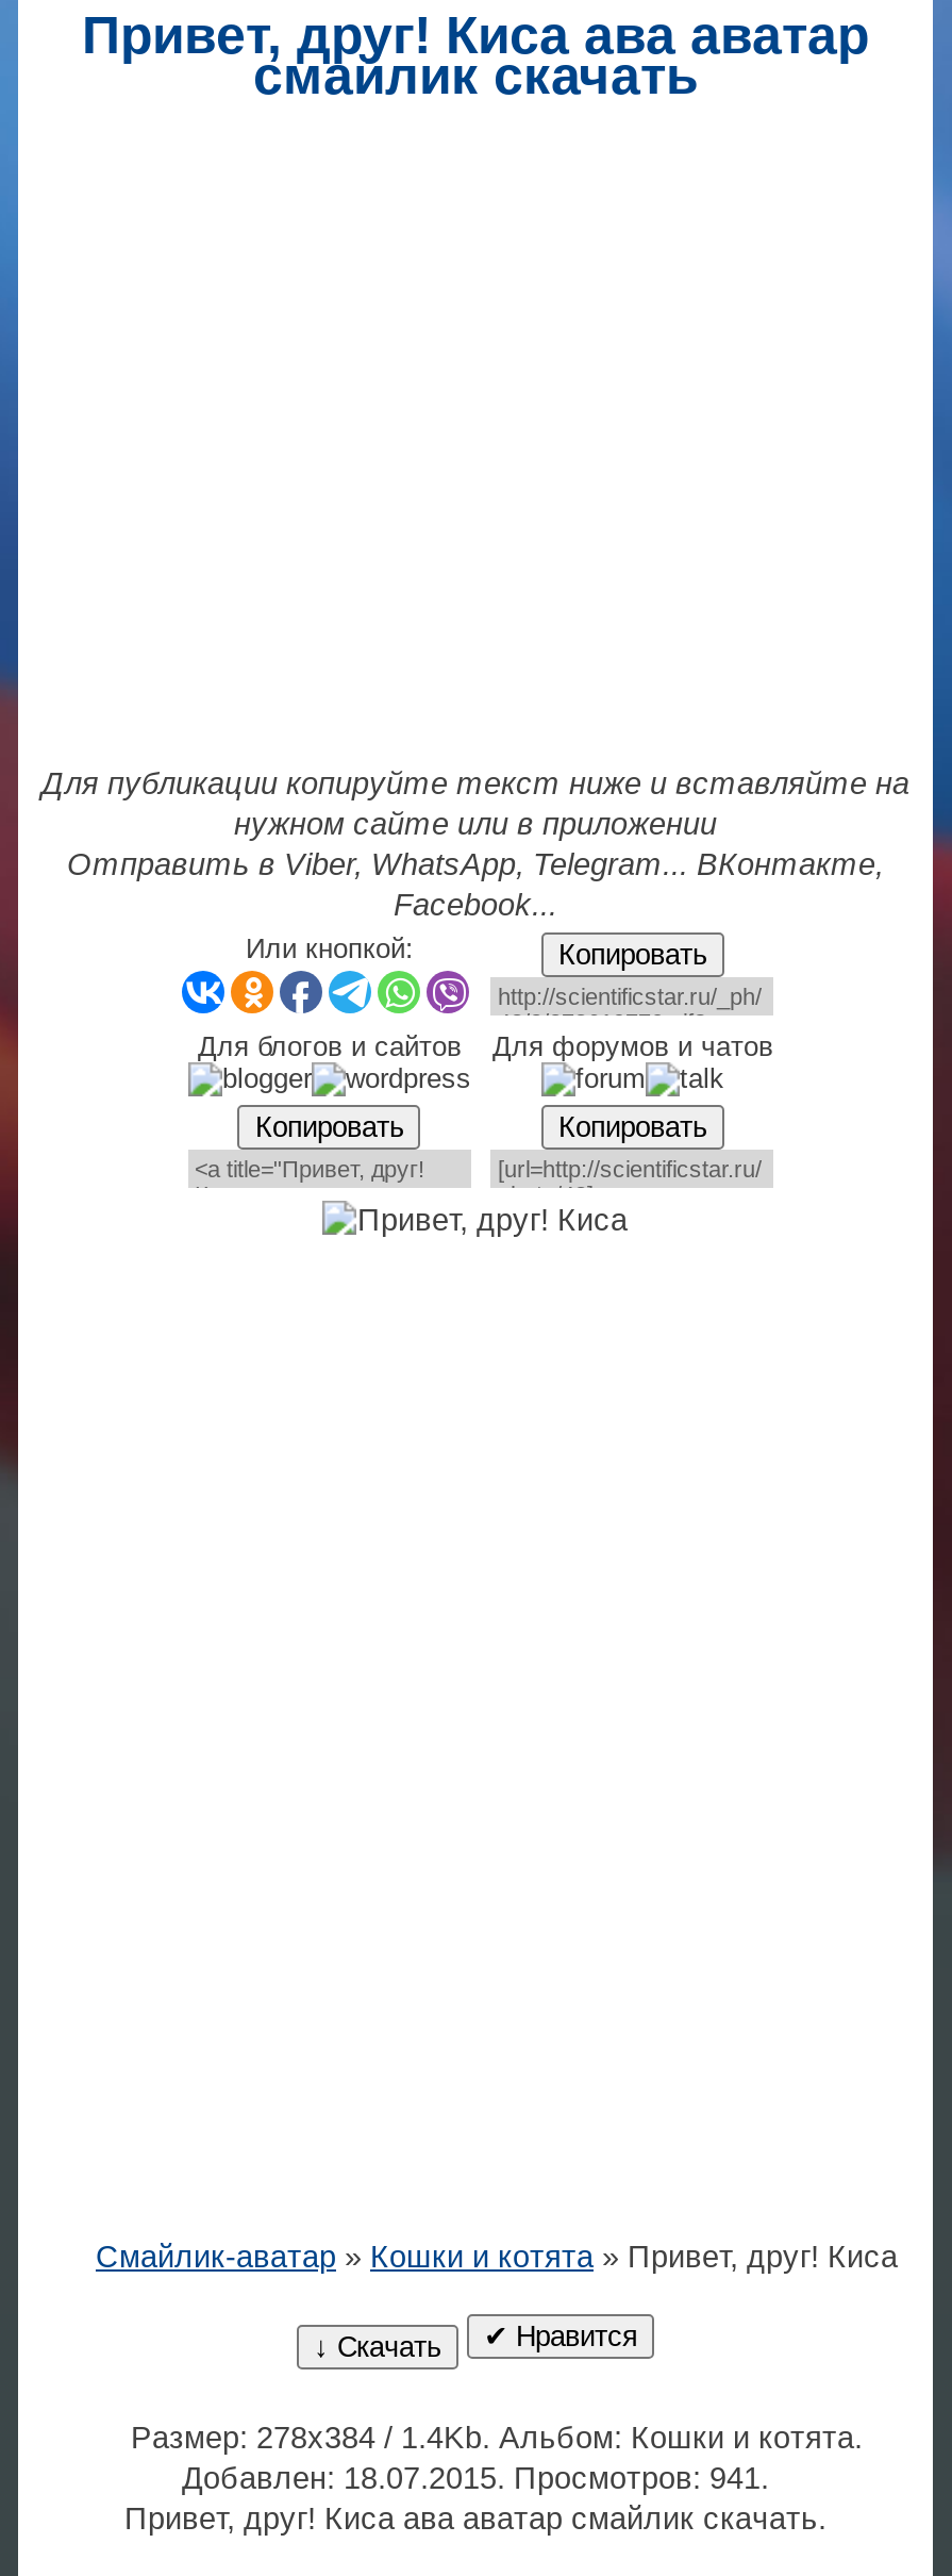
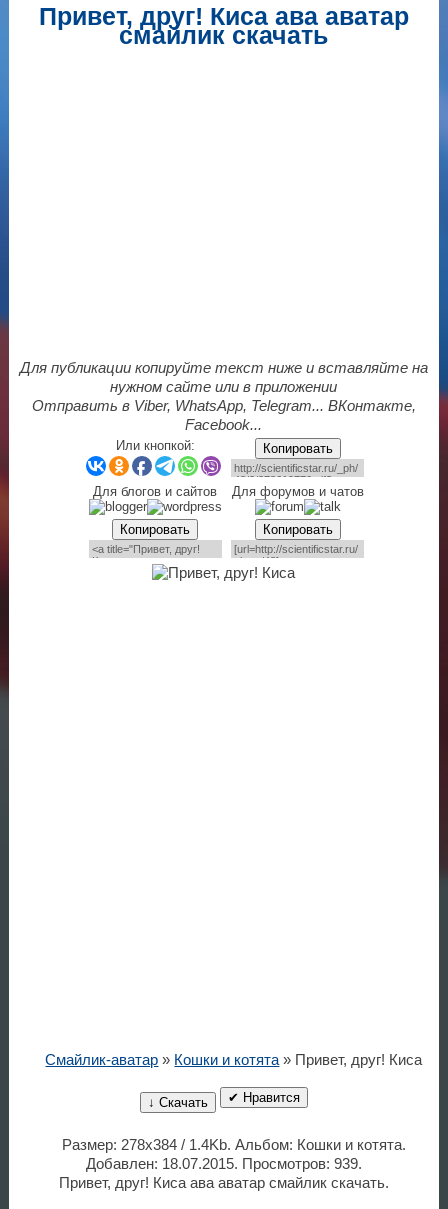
- Добавлен: 18.07.2015. Просмотров: 941.
+ Добавлен: 18.07.2015. Просмотров: 939.
